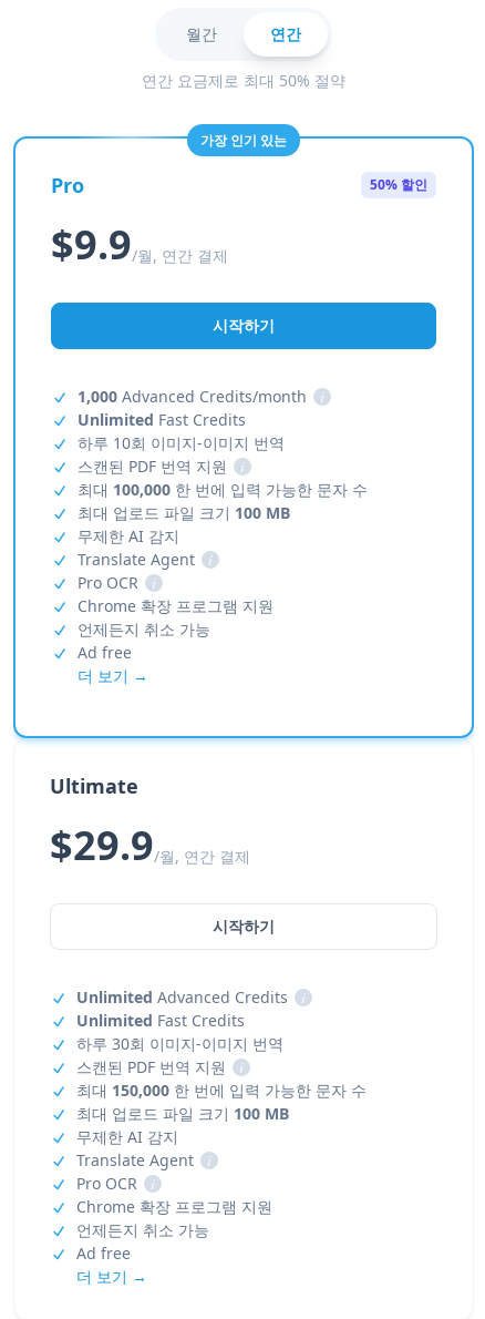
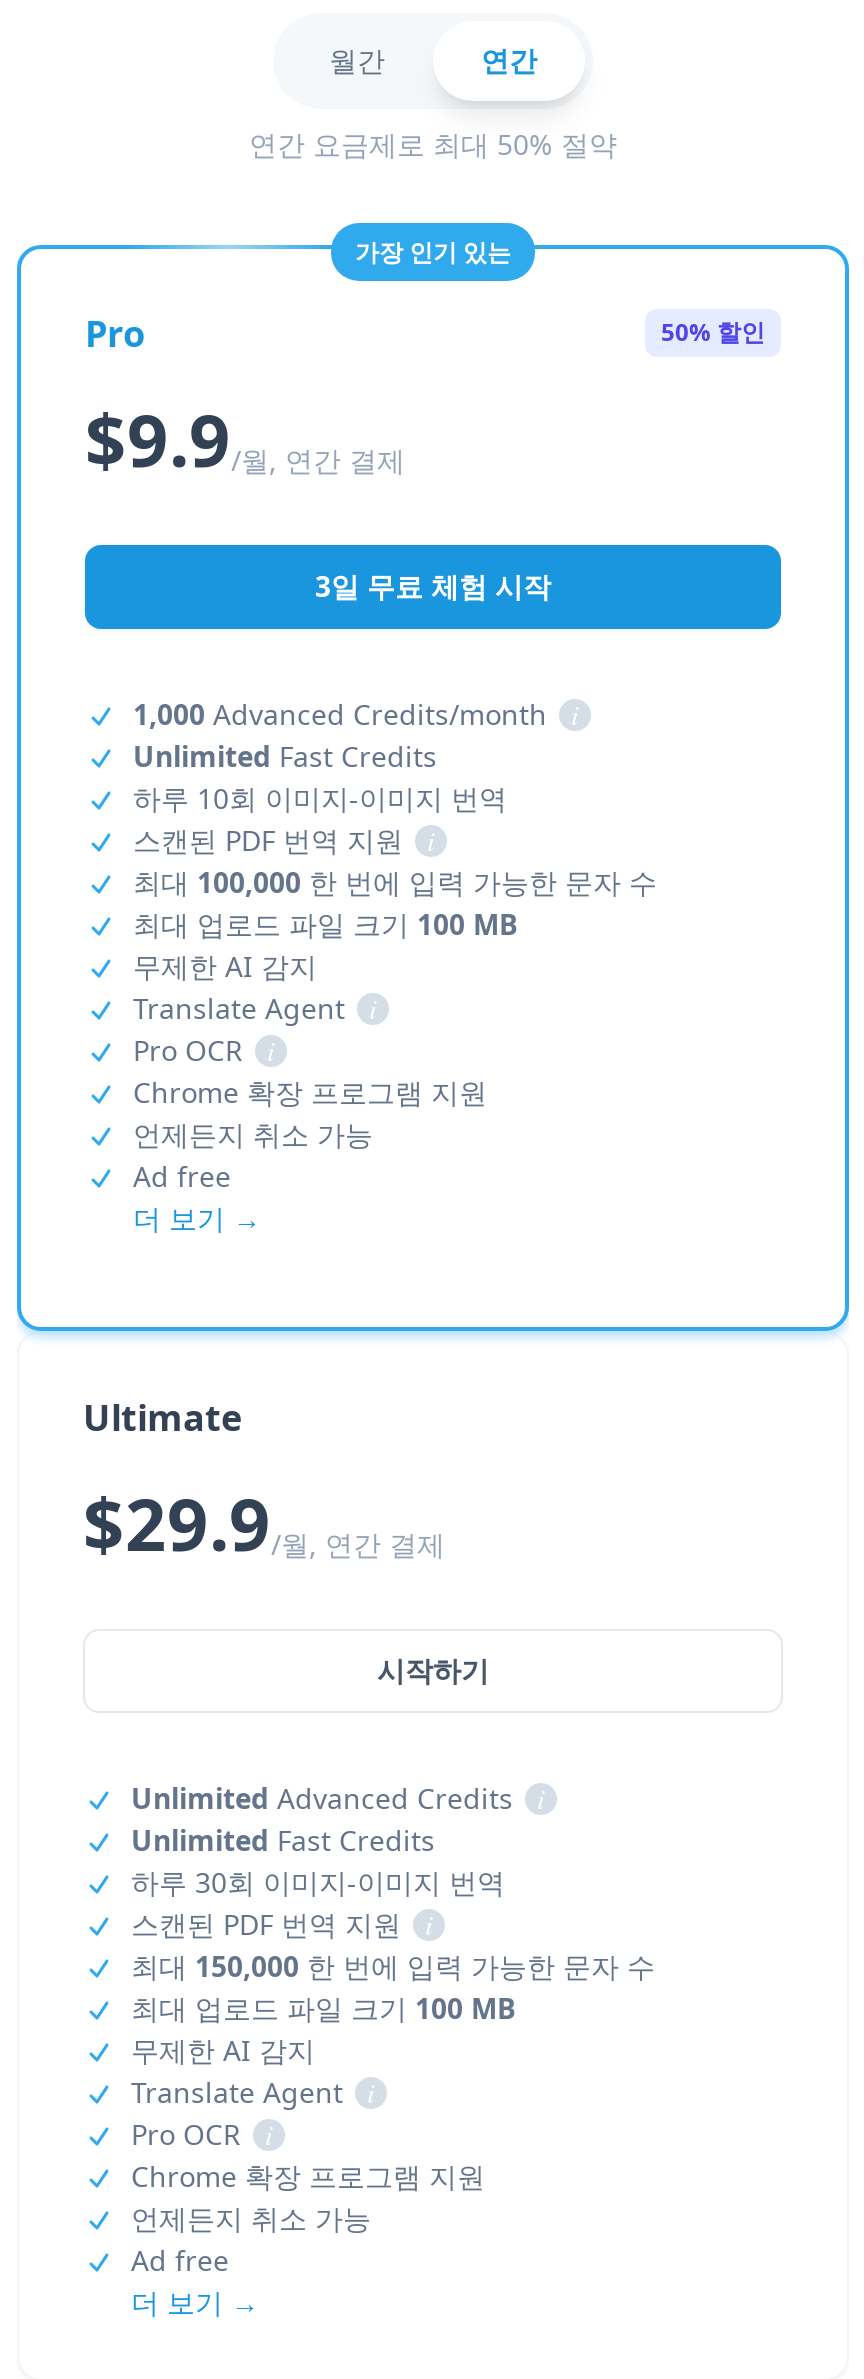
- 시작하기
+ 3일 무료 체험 시작
